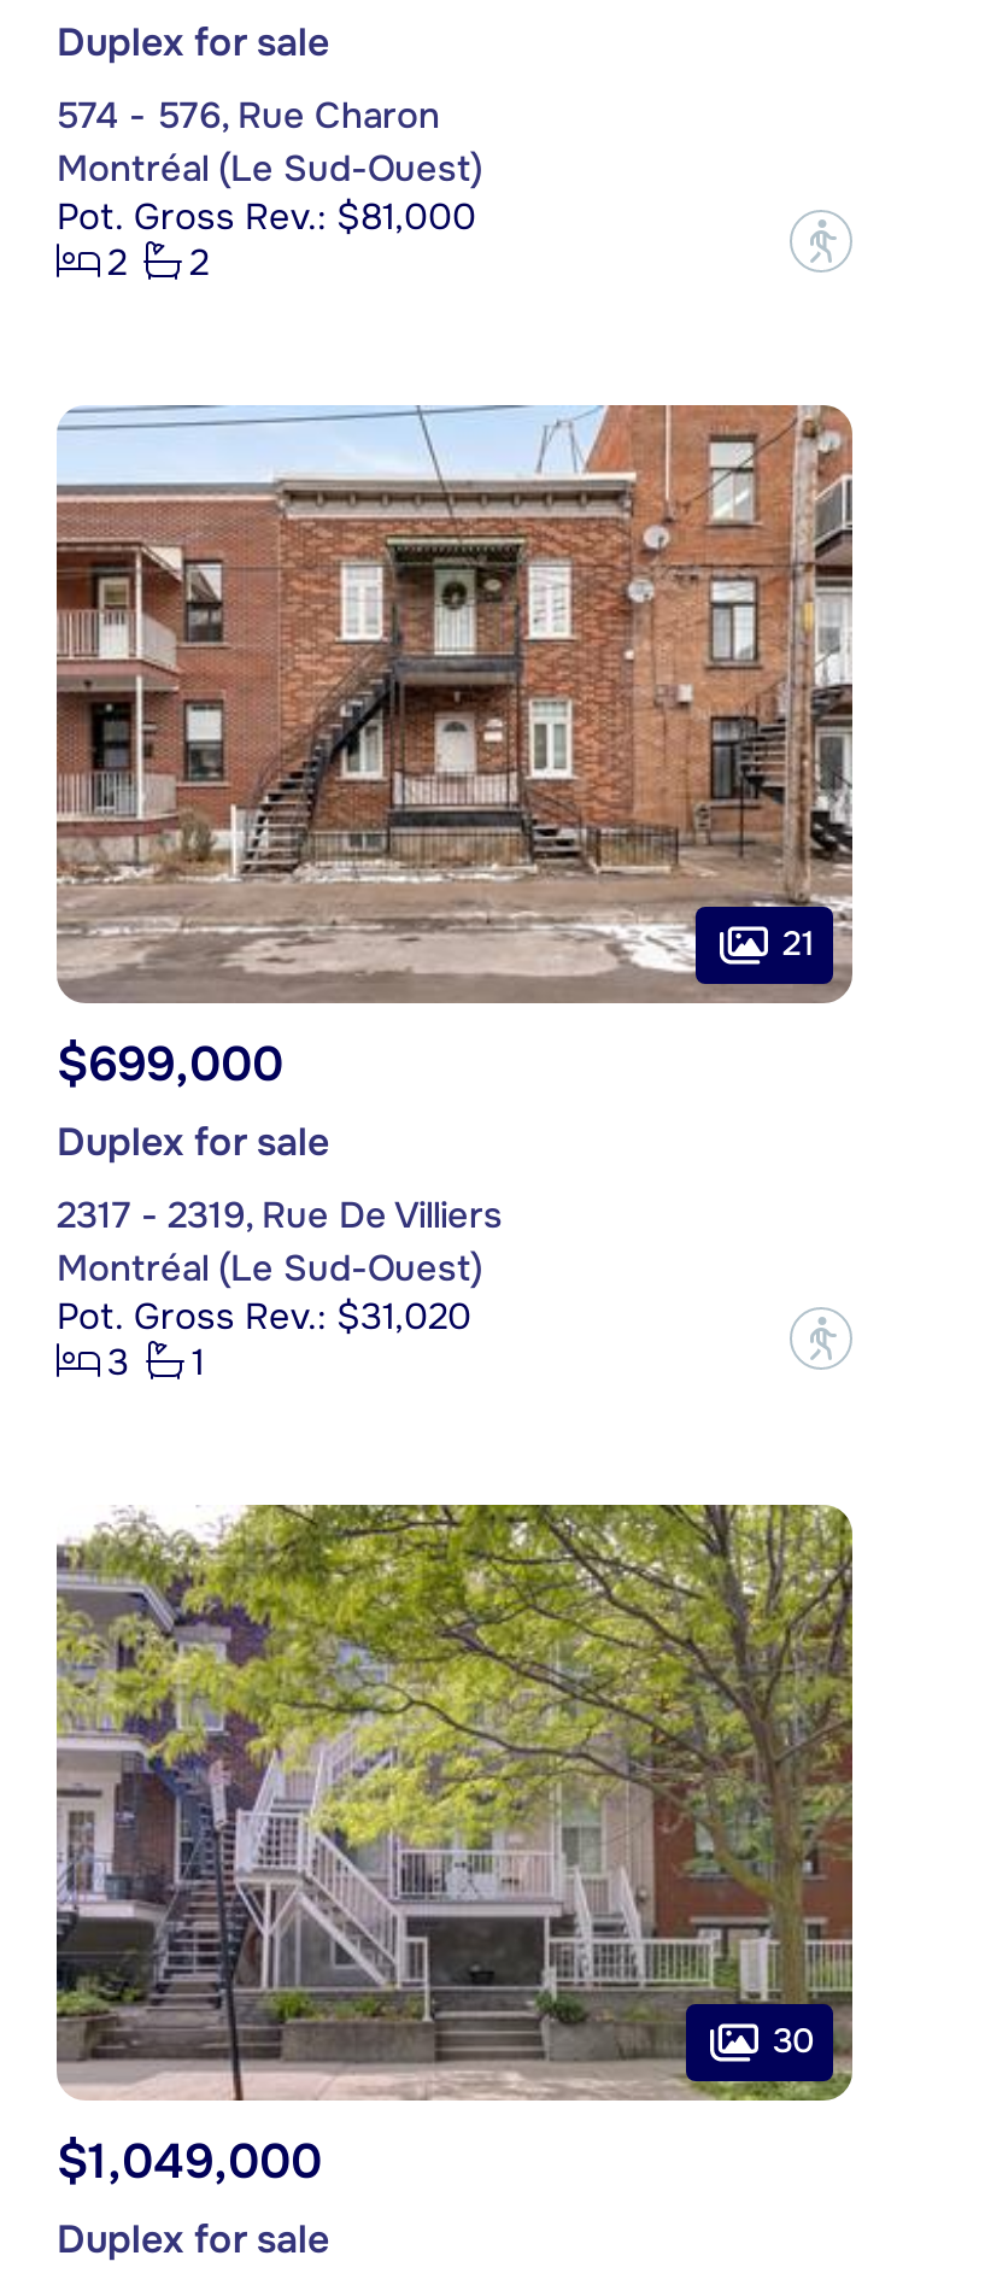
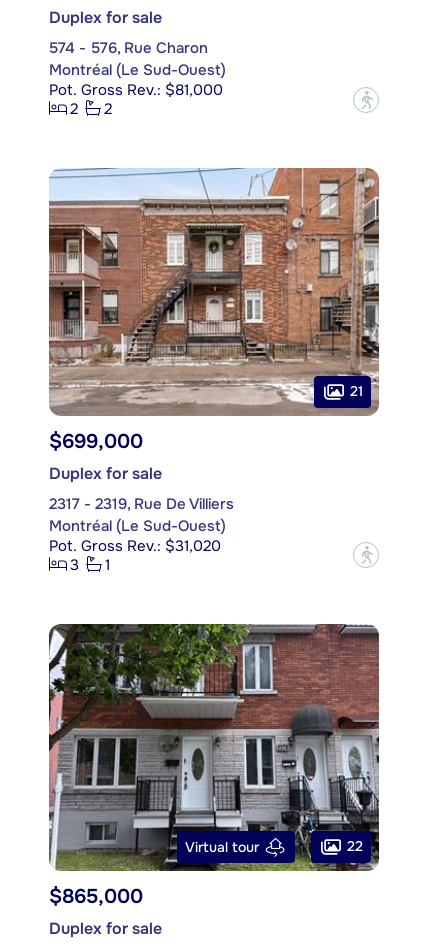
- [image]
- 30
+ [image]
+ Virtual tour
+ 22

- $1,049,000
+ $865,000
